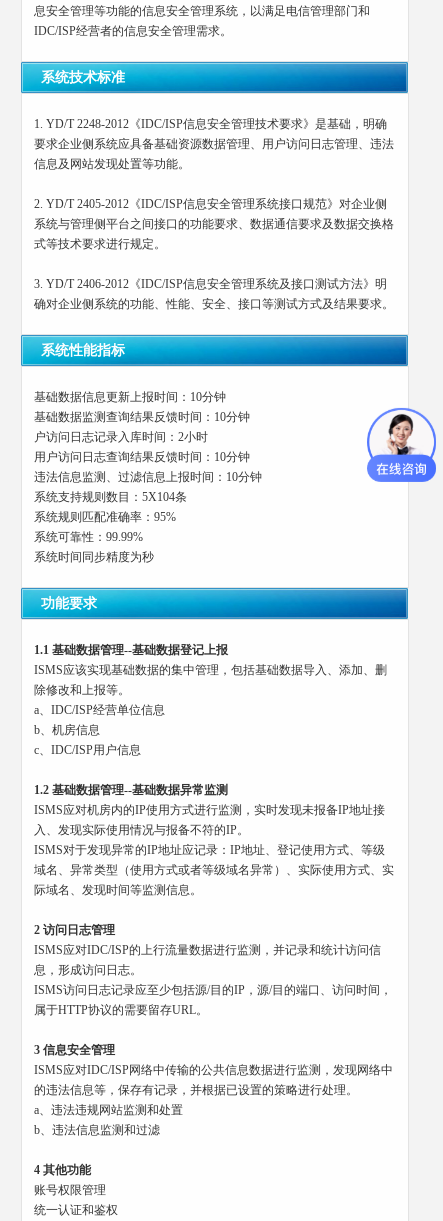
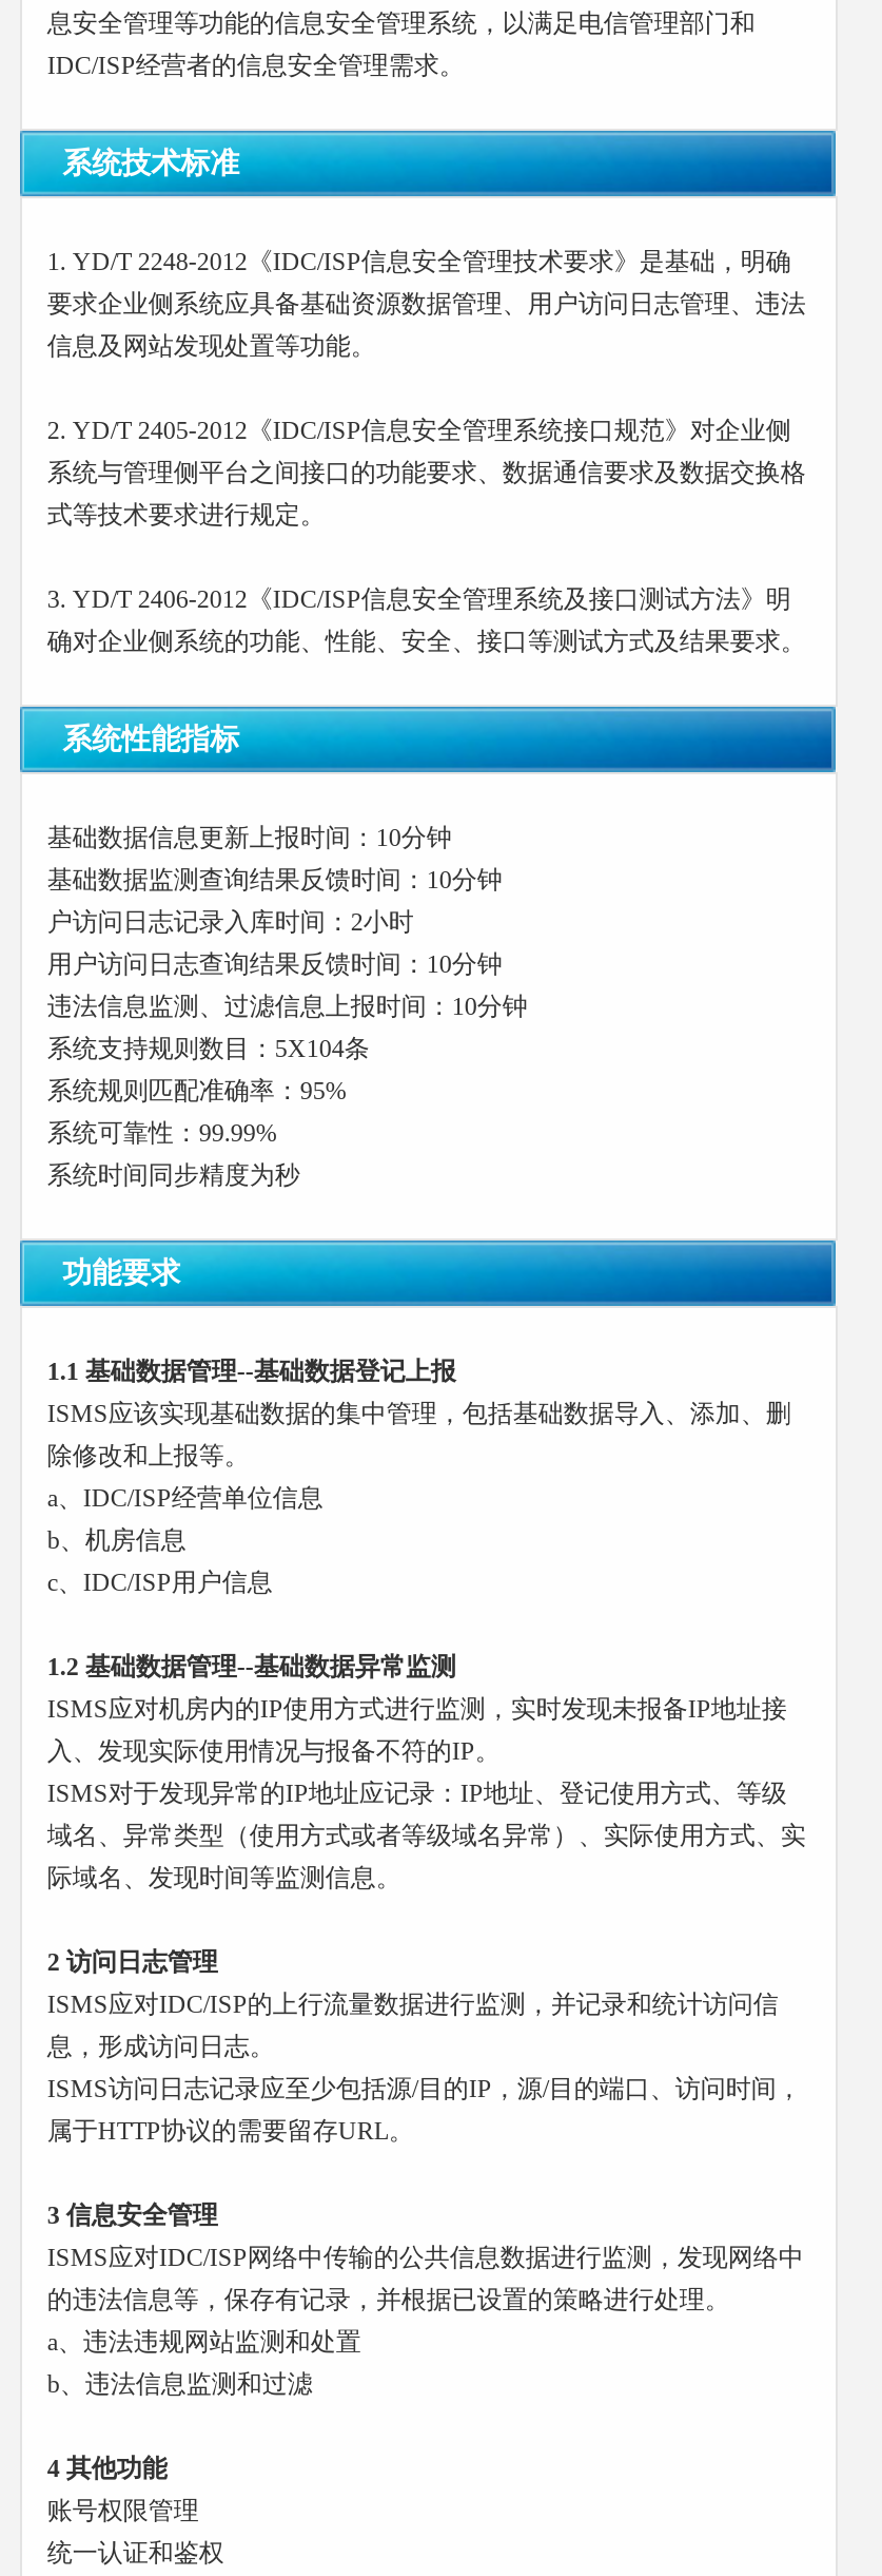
- [image]
